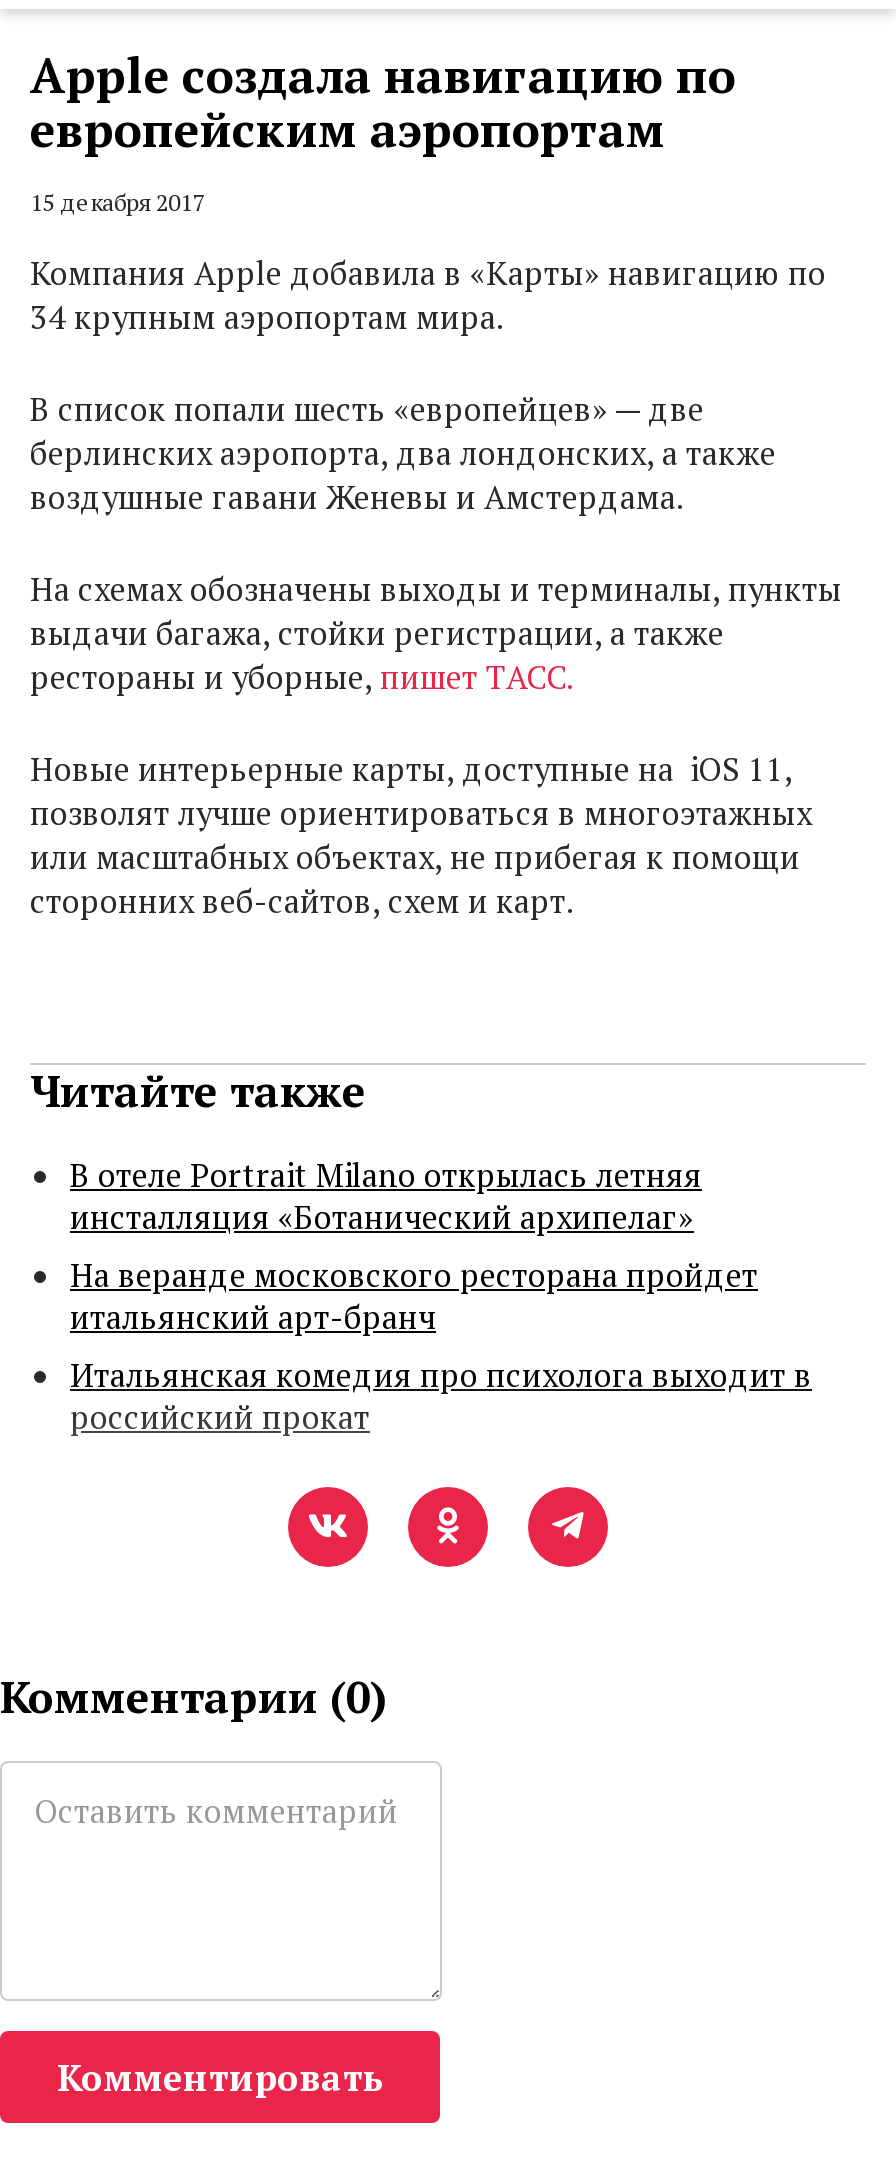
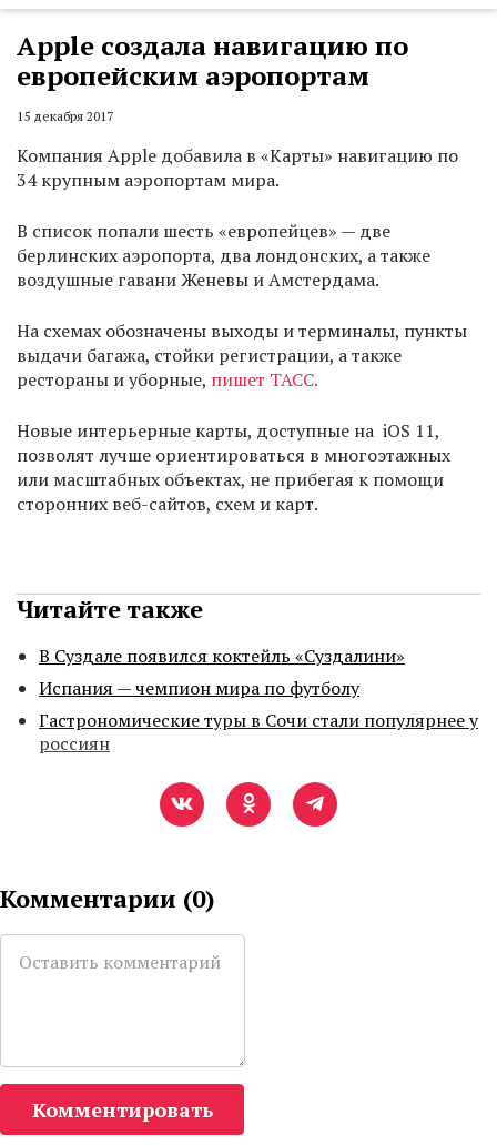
- В отеле Portrait Milano открылась летняя
- инсталляция «Ботанический архипелаг»
- На веранде московского ресторана пройдет
- итальянский арт-бранч
- Итальянская комедия про психолога выходит в
- российский прокат
+ В Суздале появился коктейль «Суздалини»
+ Испания — чемпион мира по футболу
+ Гастрономические туры в Сочи стали популярнее у
+ россиян
